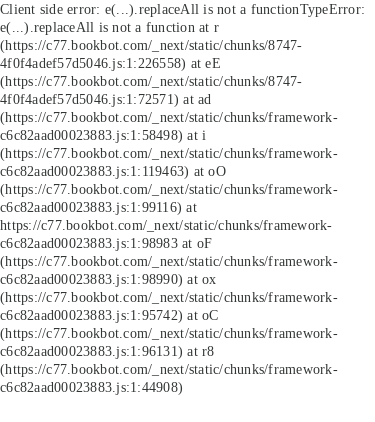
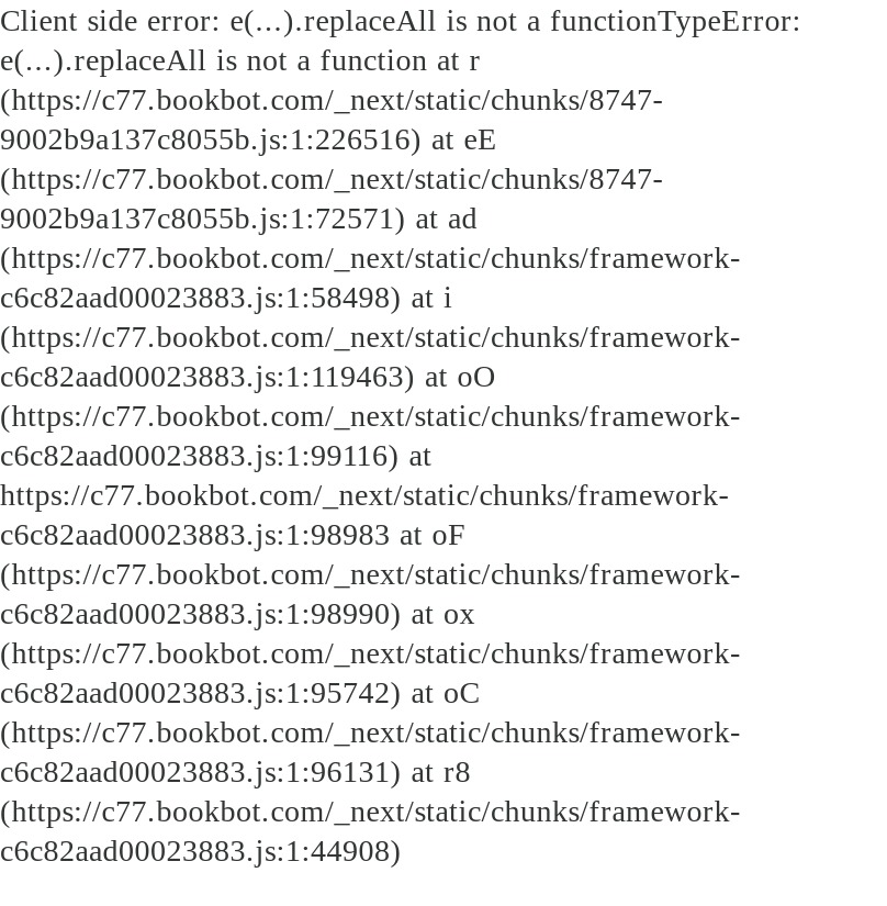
- 4f0f4adef57d5046.js:1:226558) at eE
+ 9002b9a137c8055b.js:1:226516) at eE

- 4f0f4adef57d5046.js:1:72571) at ad
+ 9002b9a137c8055b.js:1:72571) at ad
